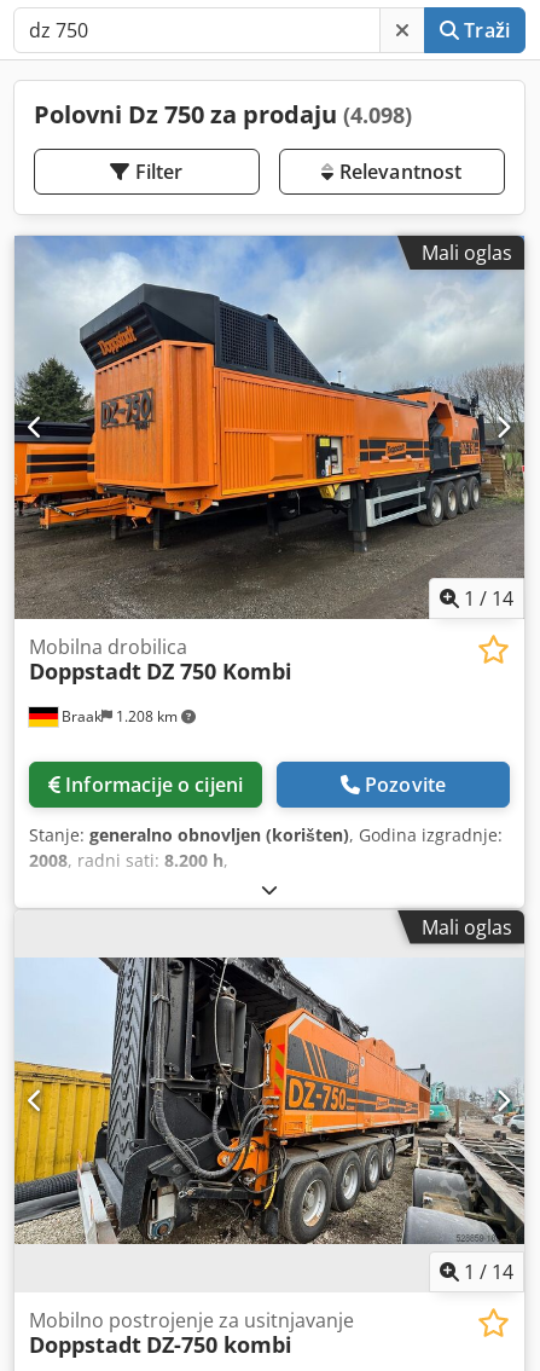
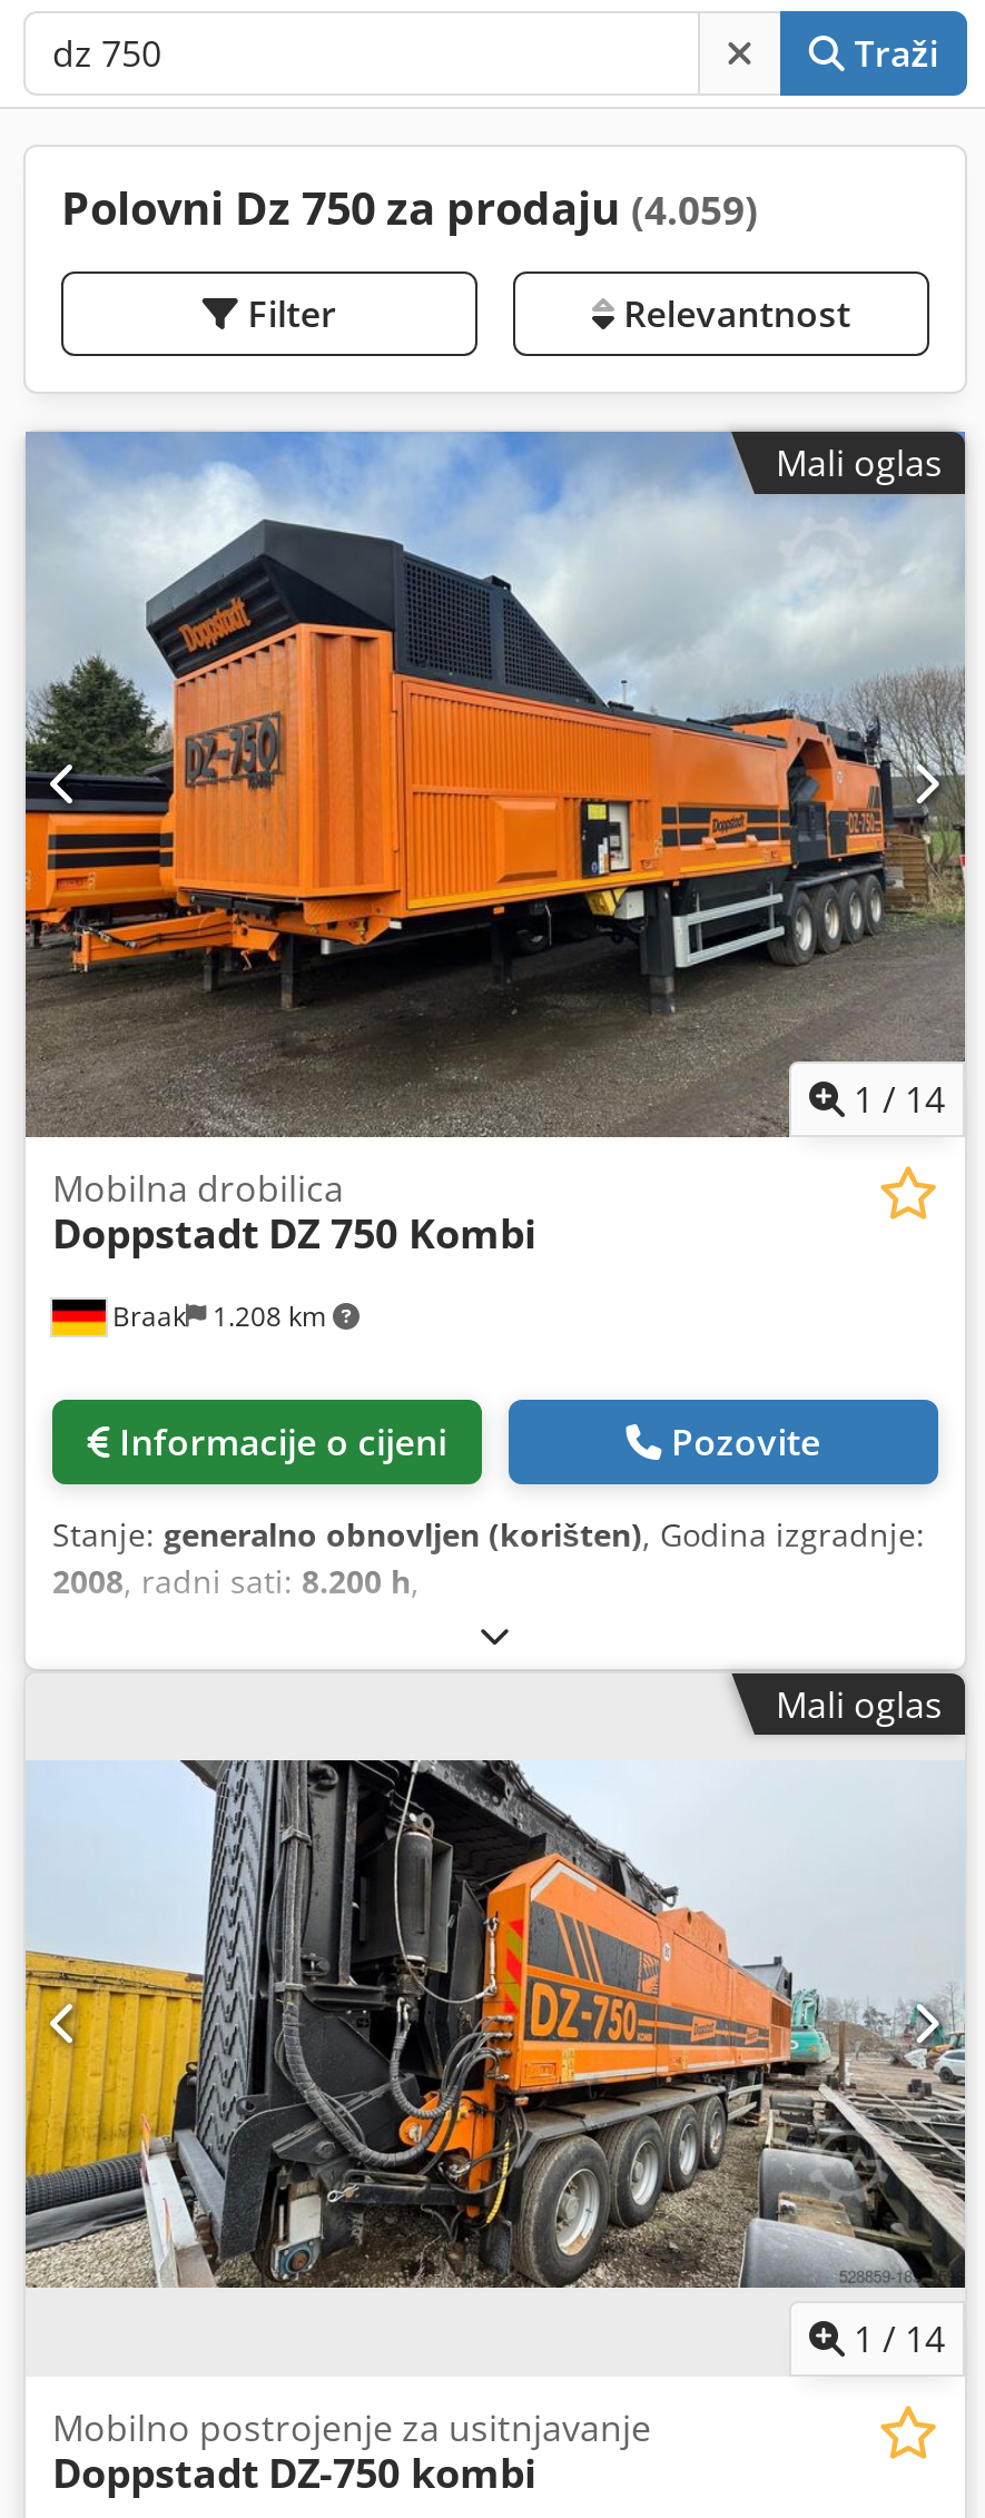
- Polovni Dz 750 za prodaju (4.098)
+ Polovni Dz 750 za prodaju (4.059)
